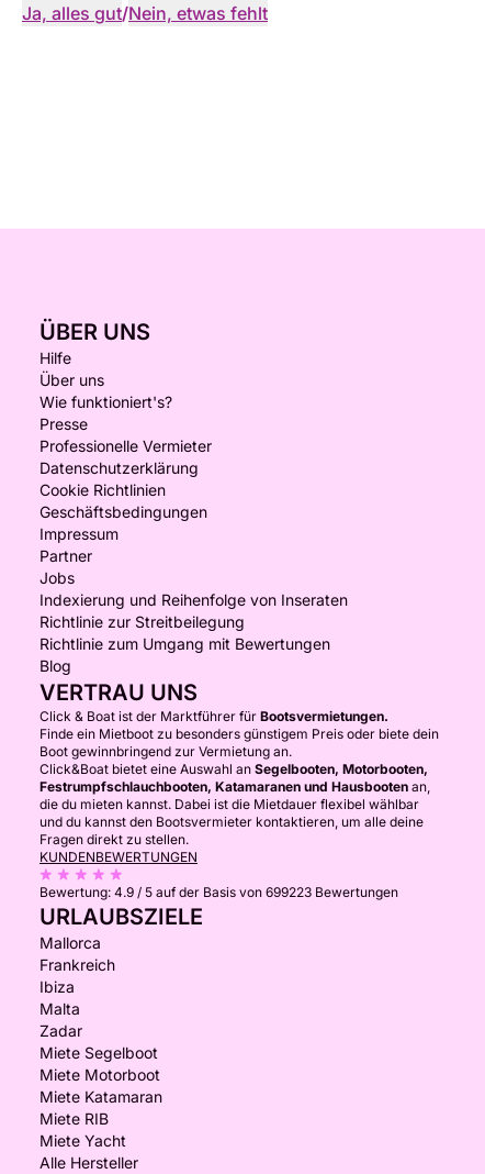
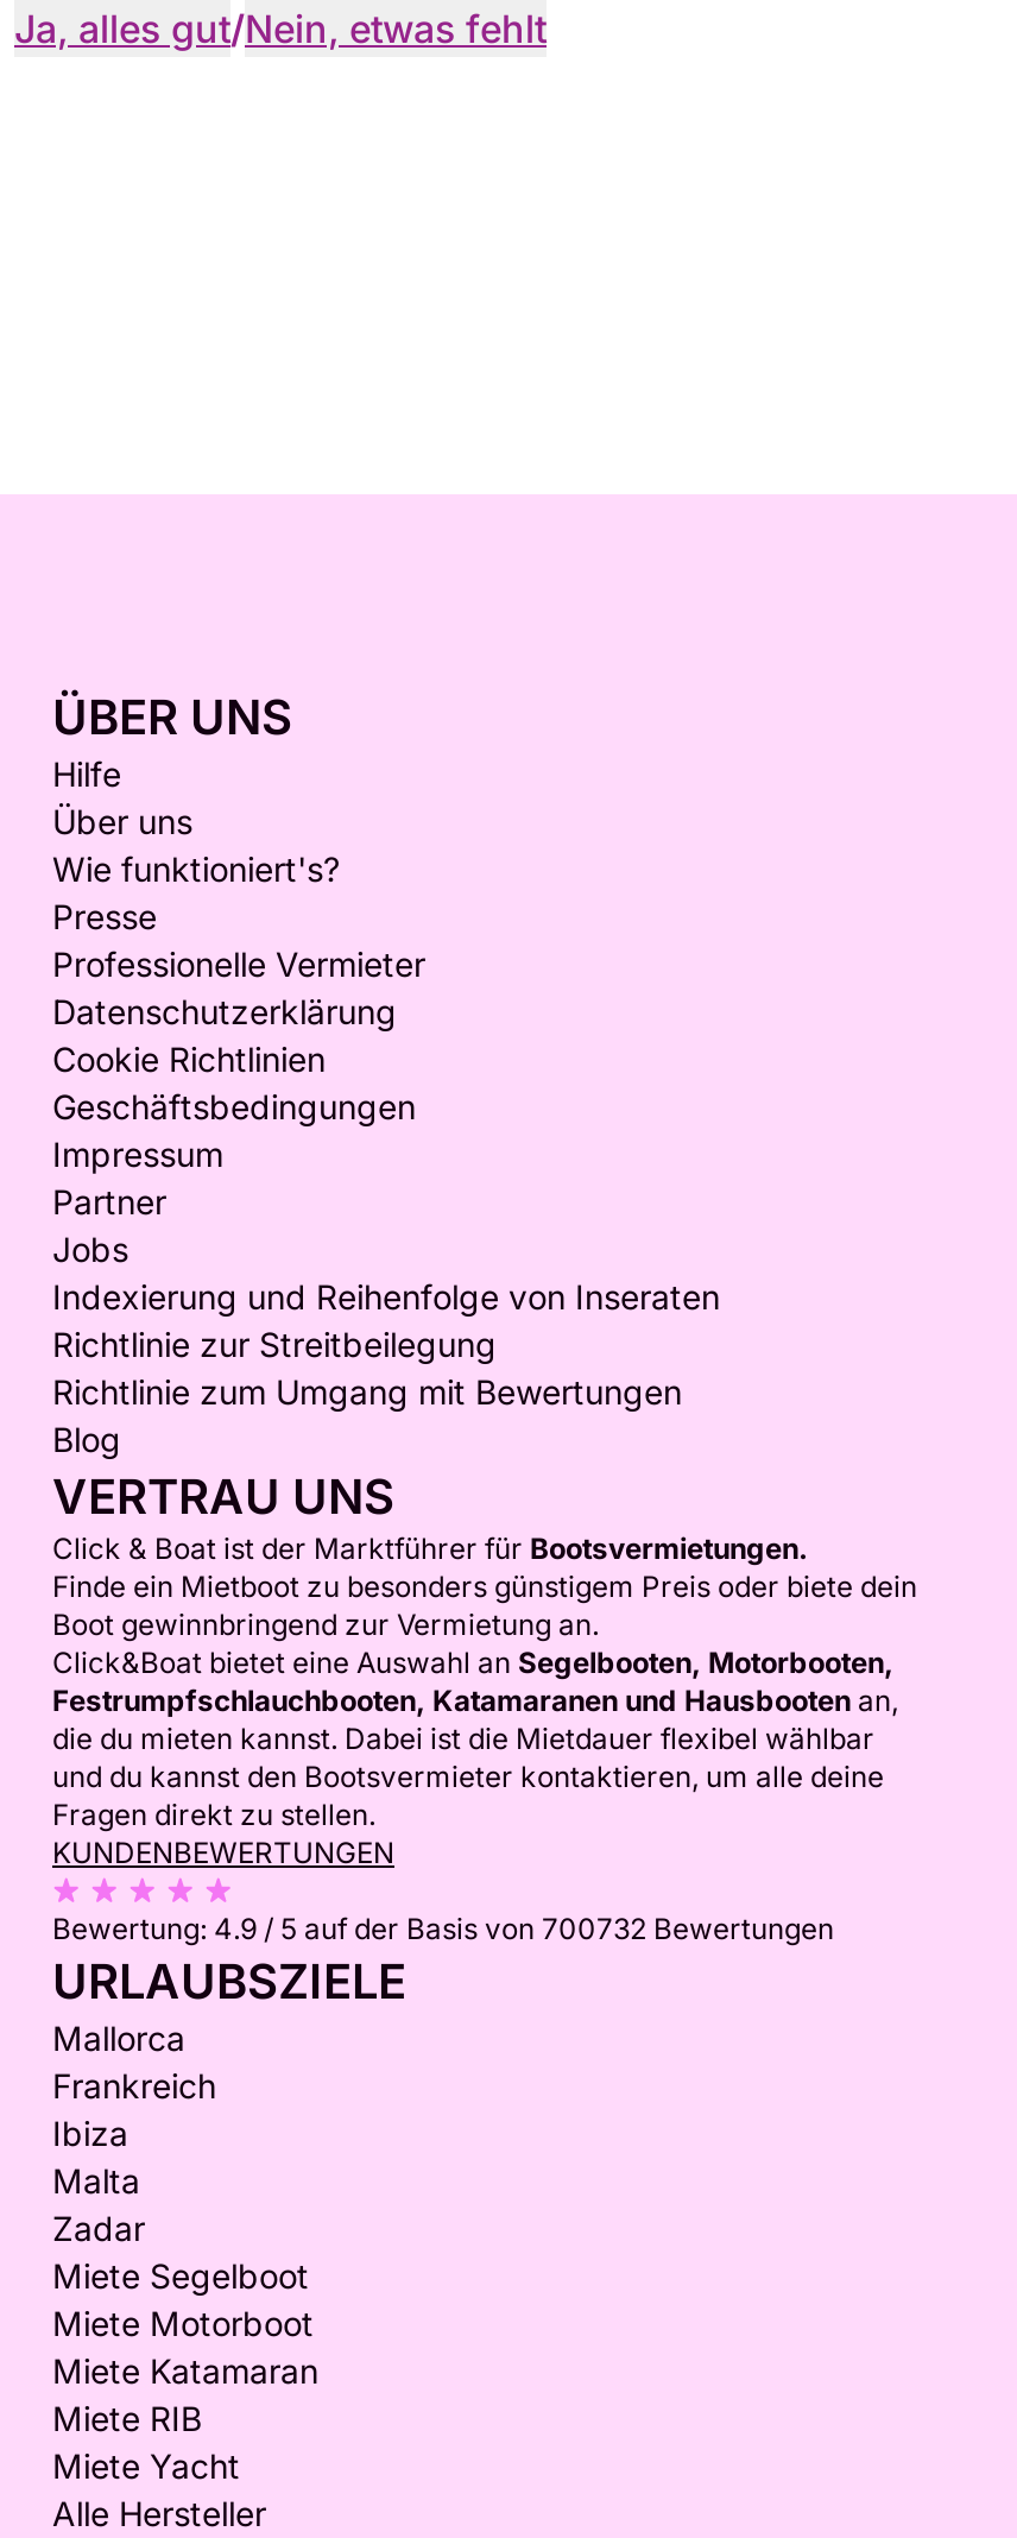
- Bewertung: 4.9 / 5 auf der Basis von 699223 Bewertungen
+ Bewertung: 4.9 / 5 auf der Basis von 700732 Bewertungen
